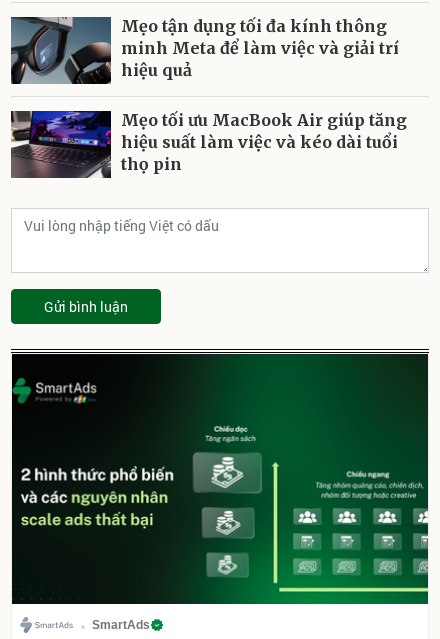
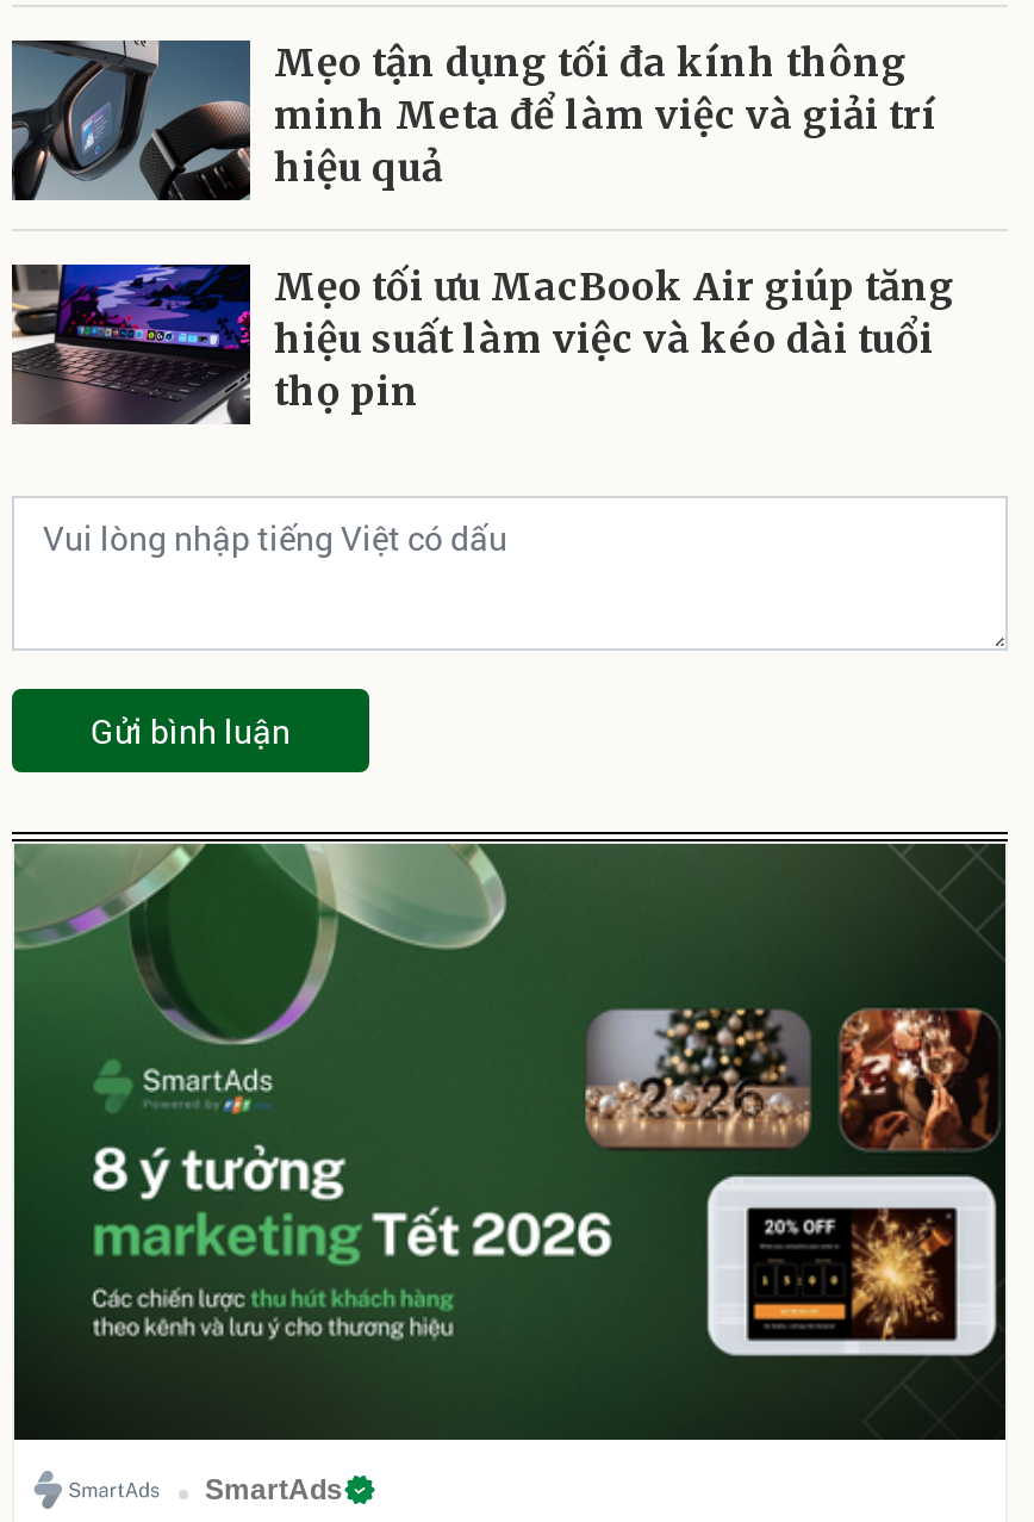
- [image]
+ [image]
